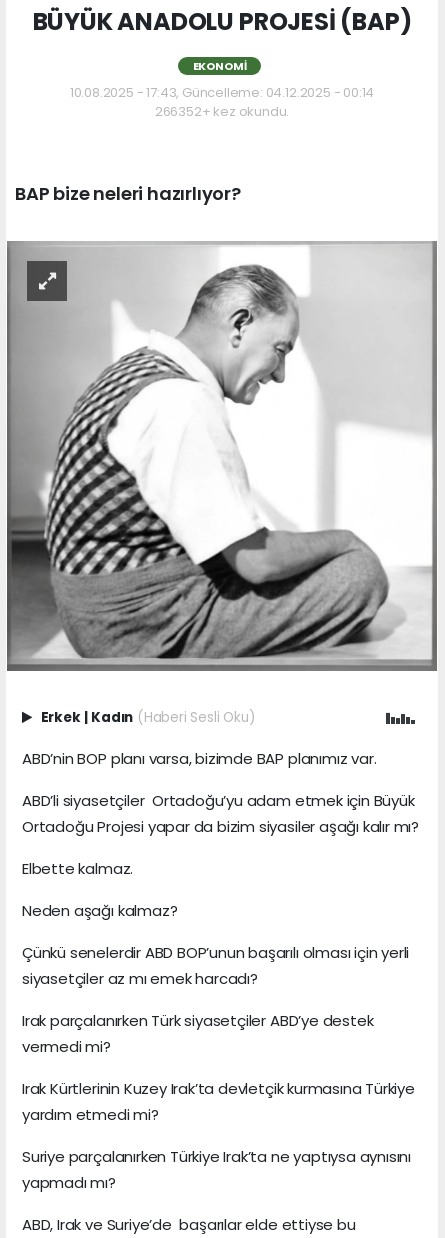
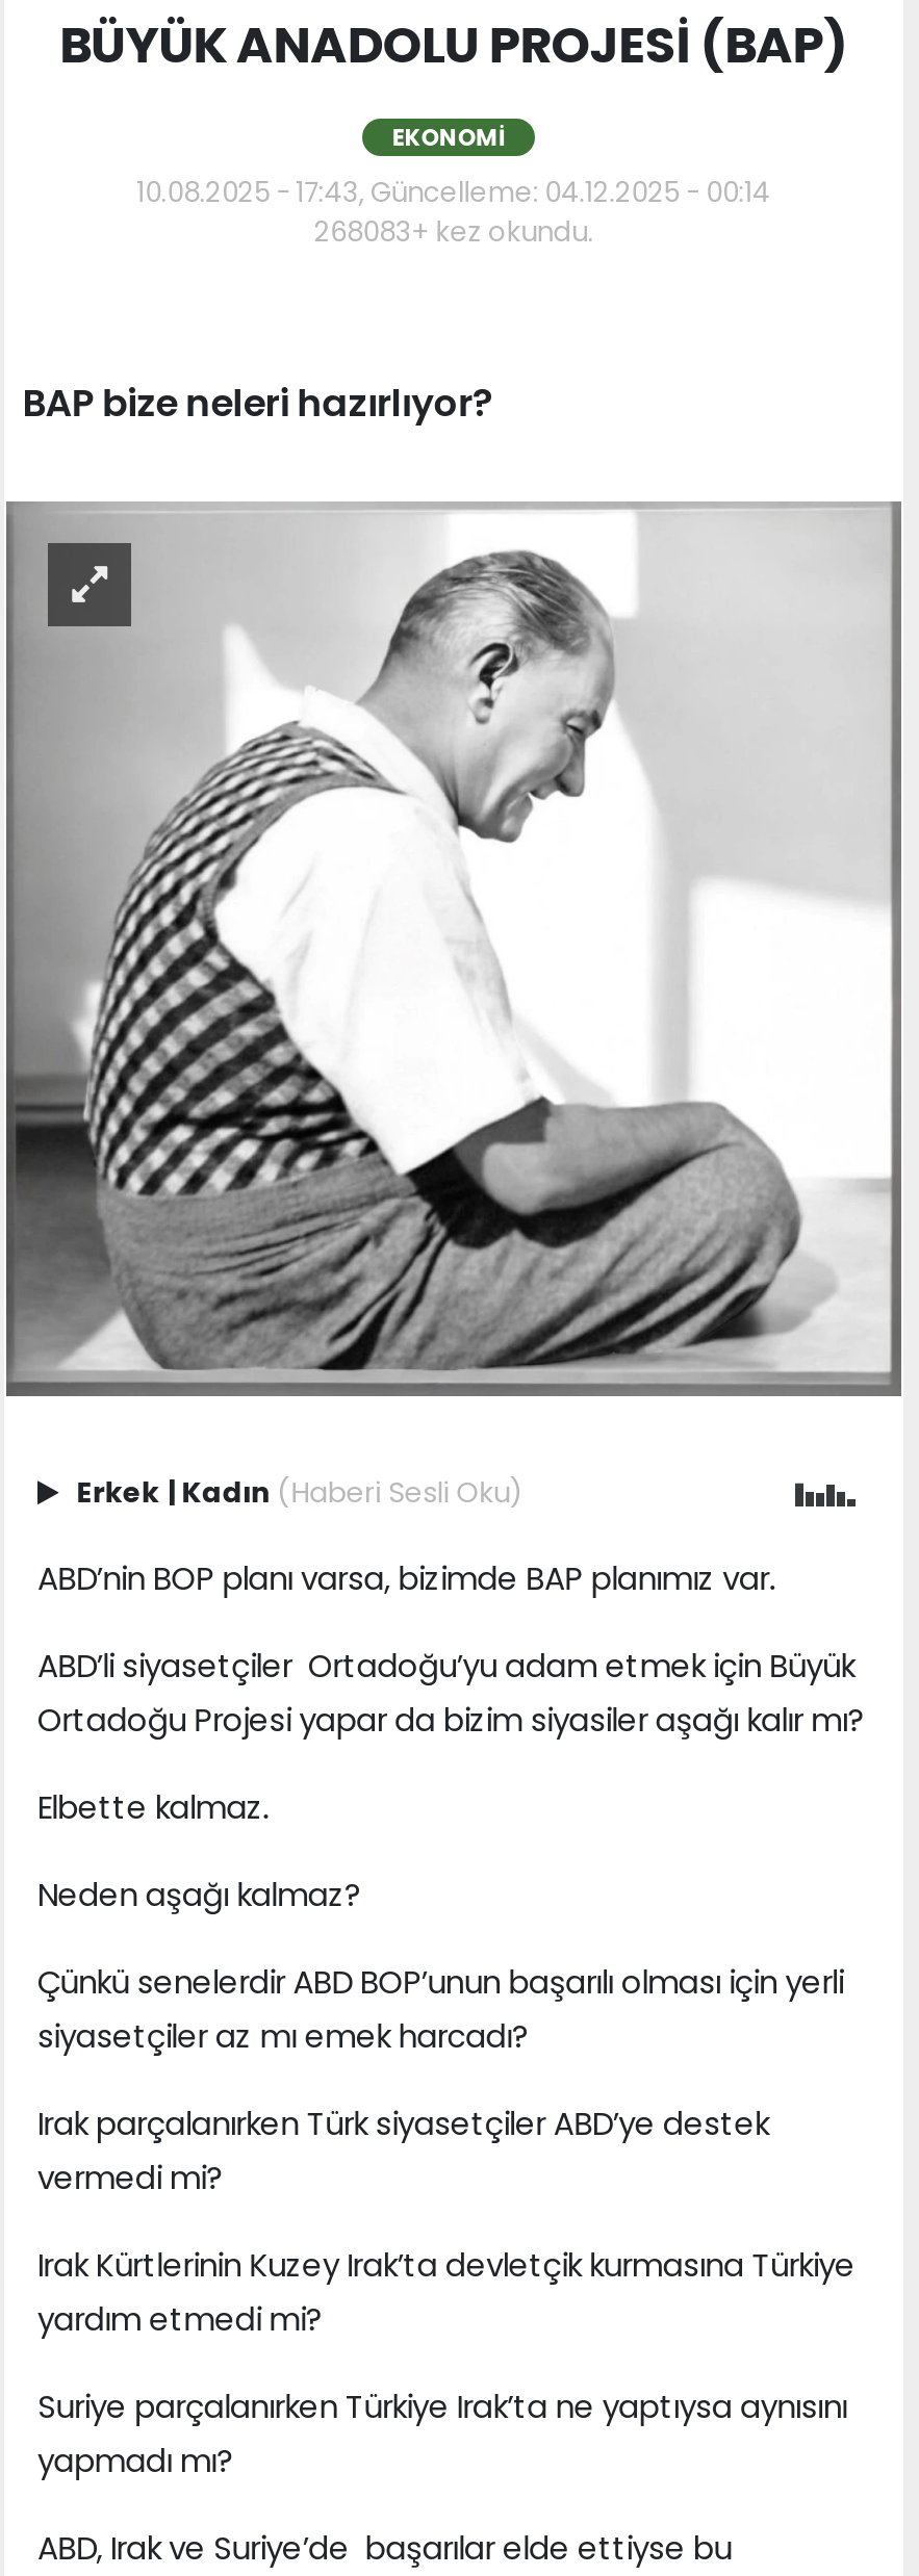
- 266352+ kez okundu.
+ 268083+ kez okundu.
